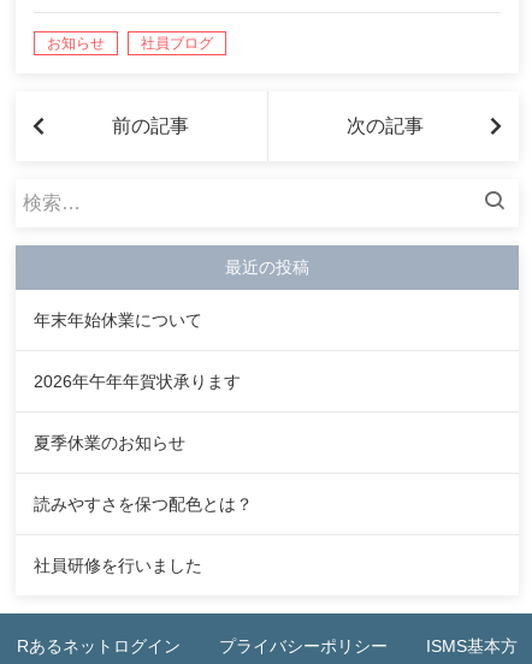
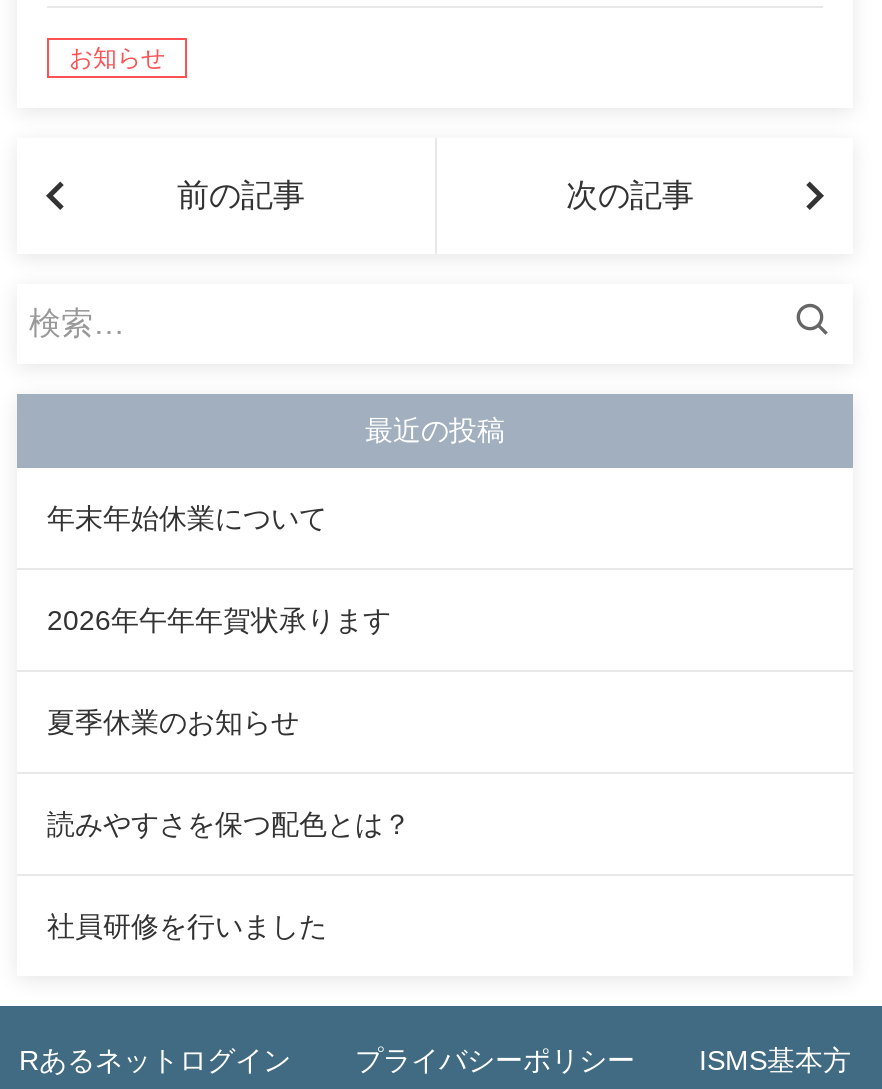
- 社員ブログ
